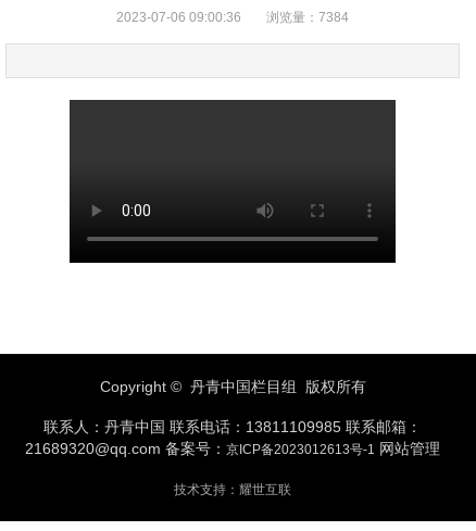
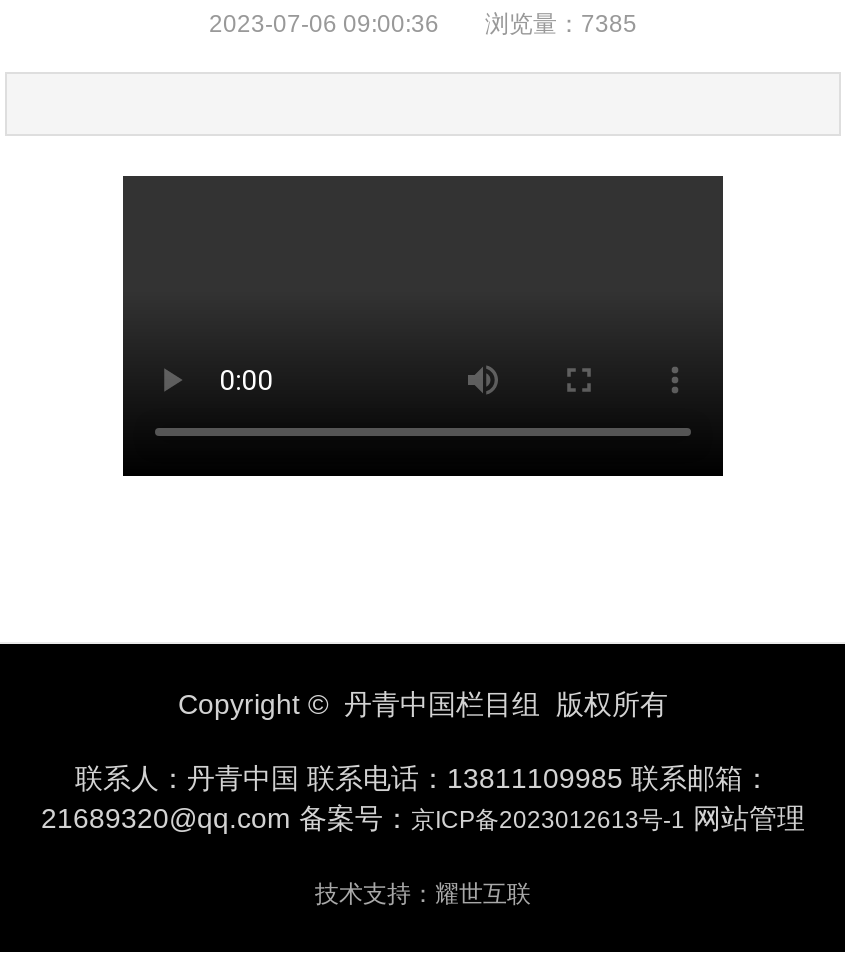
- 2023-07-06 09:00:36 浏览量：7384
+ 2023-07-06 09:00:36 浏览量：7385
